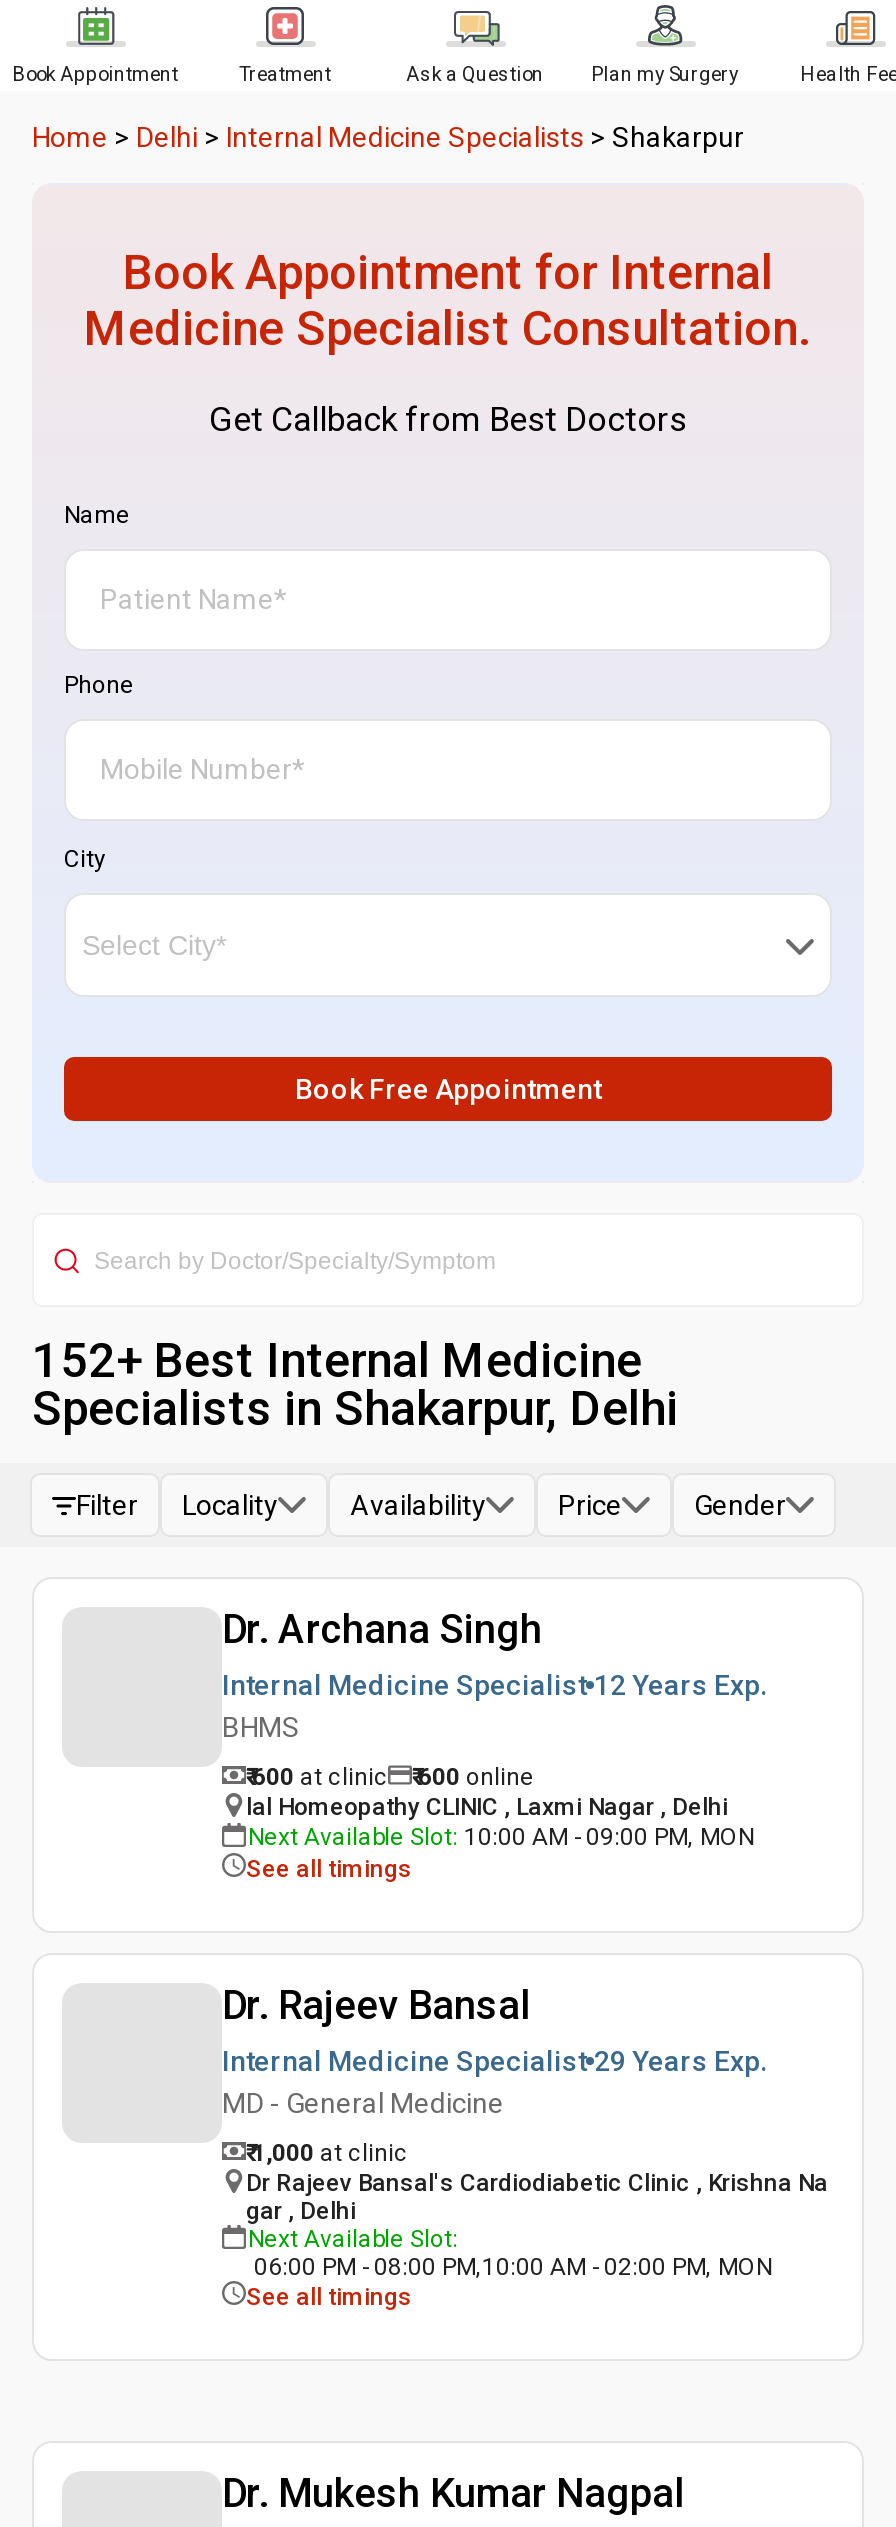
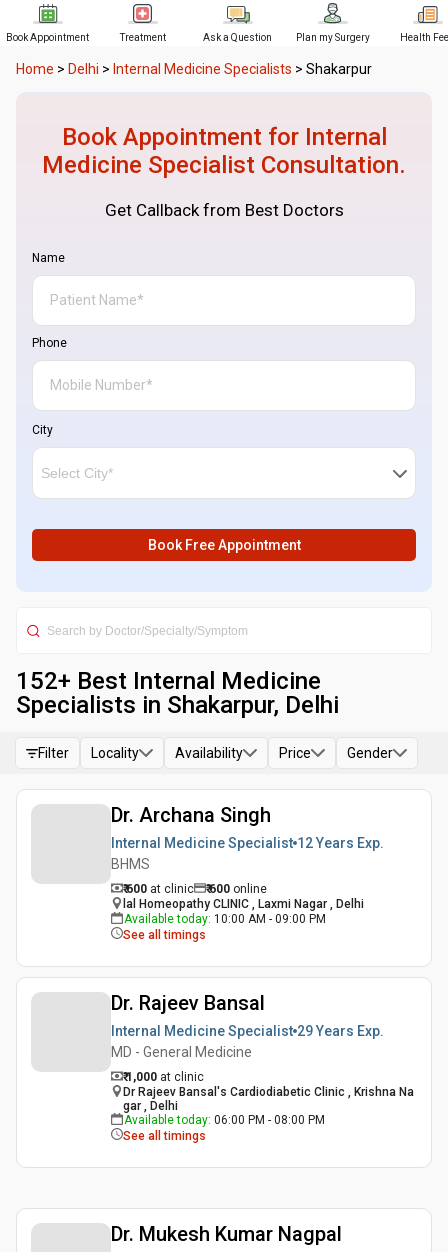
- Next Available Slot: 10:00 AM - 09:00 PM, MON
+ Available today: 10:00 AM - 09:00 PM

- Next Available Slot:
- 06:00 PM - 08:00 PM,10:00 AM - 02:00 PM, MON
+ Available today: 06:00 PM - 08:00 PM
